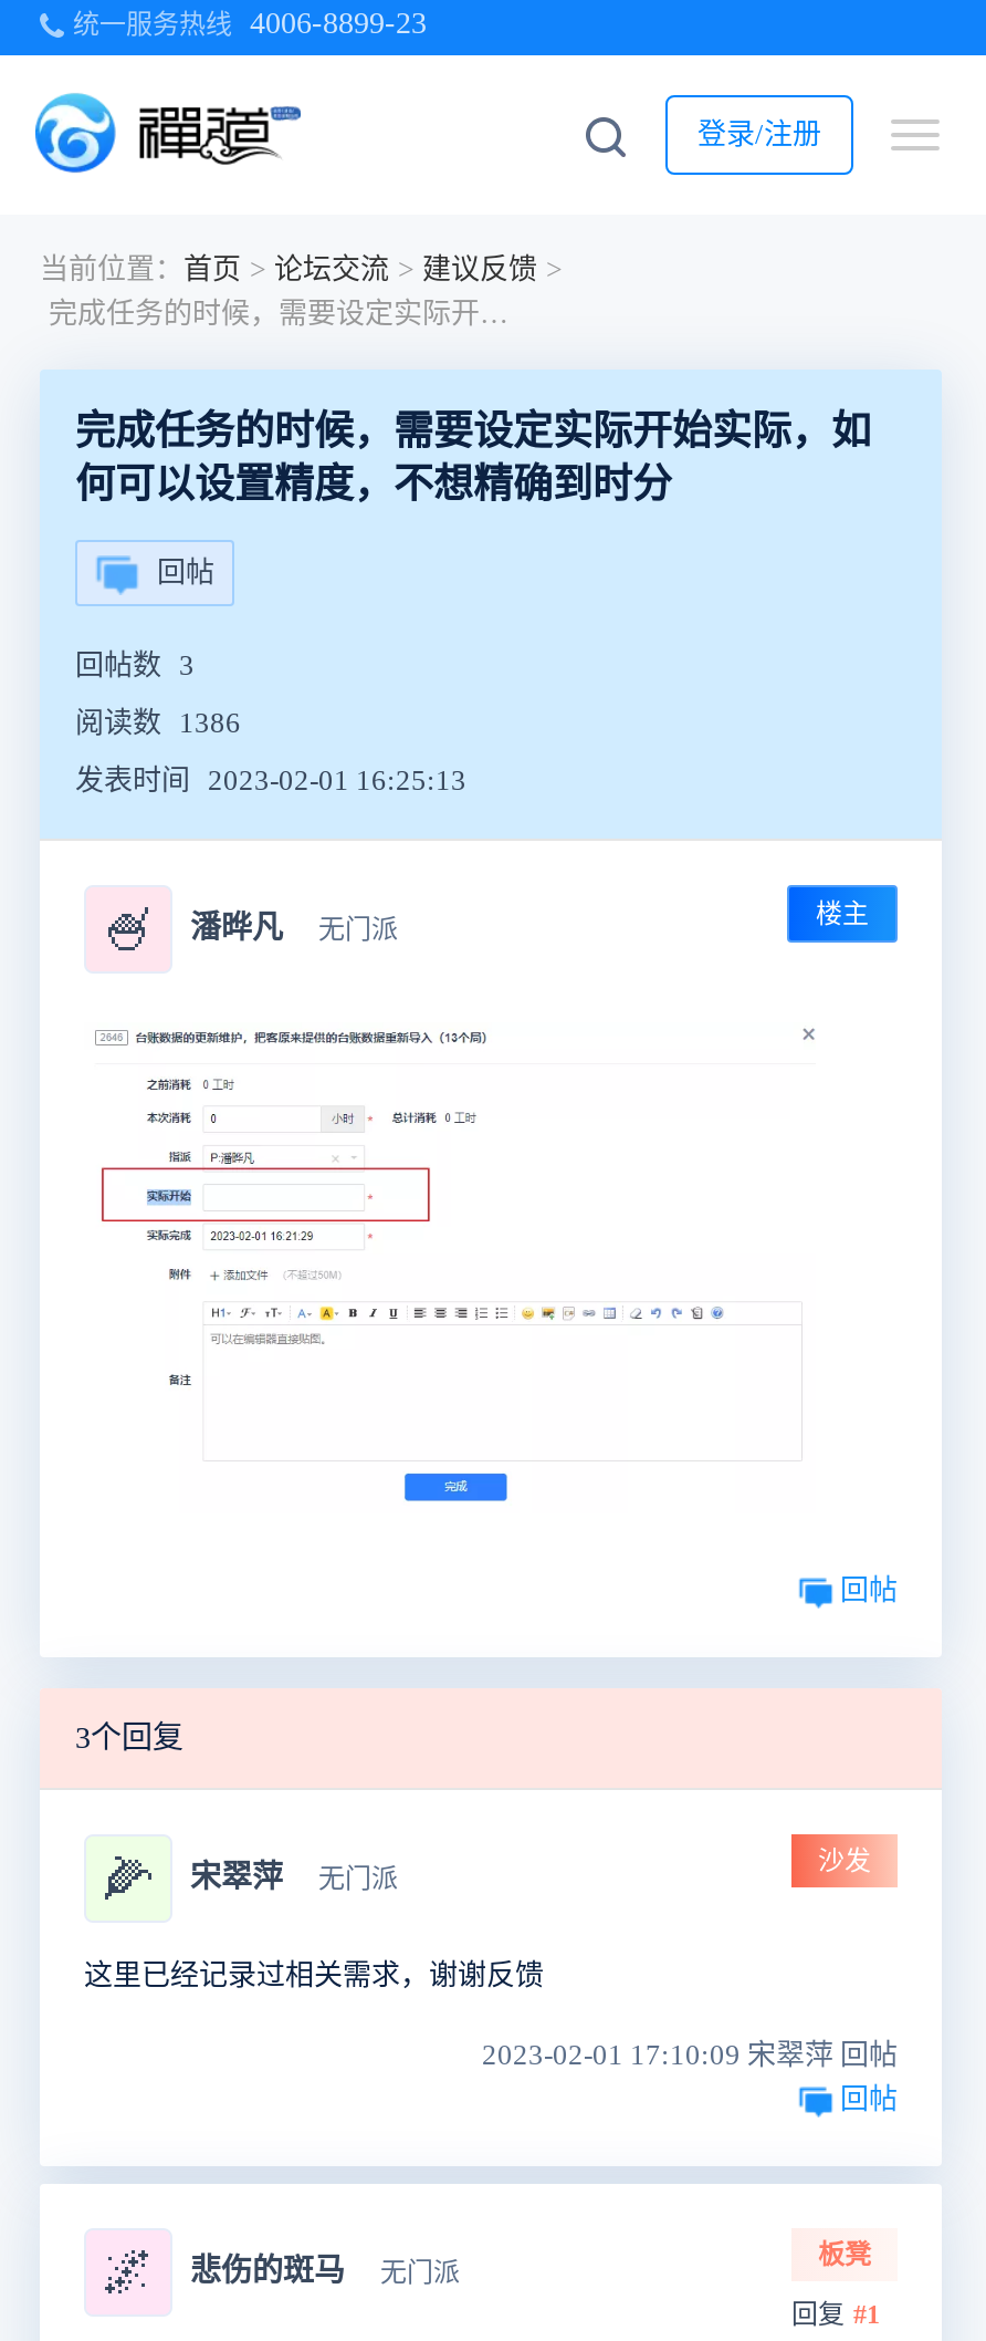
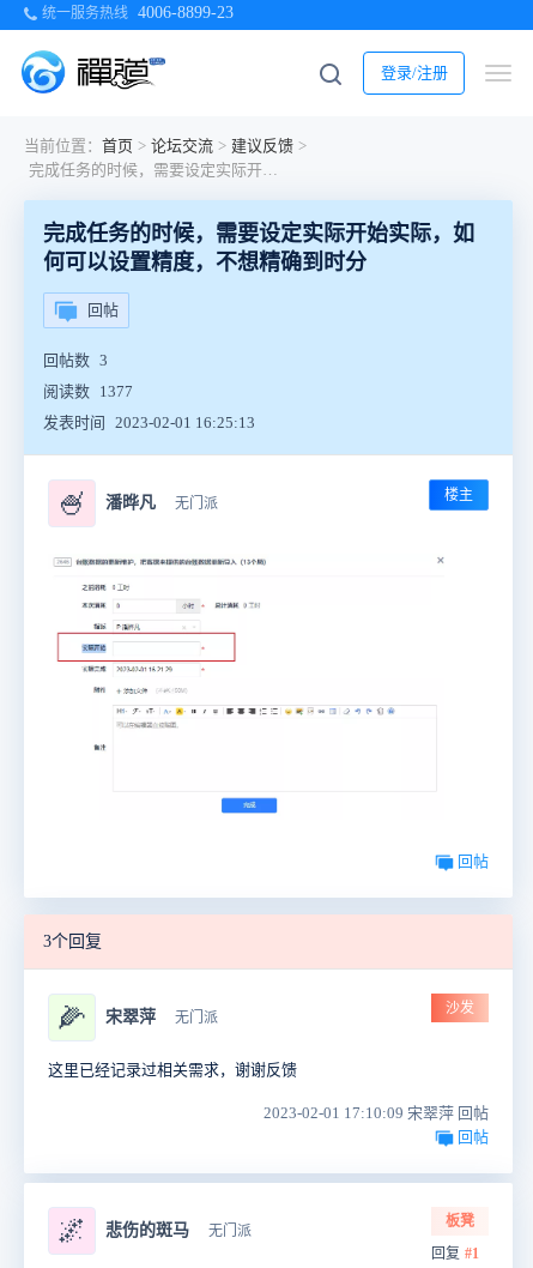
- 阅读数 1386
+ 阅读数 1377
